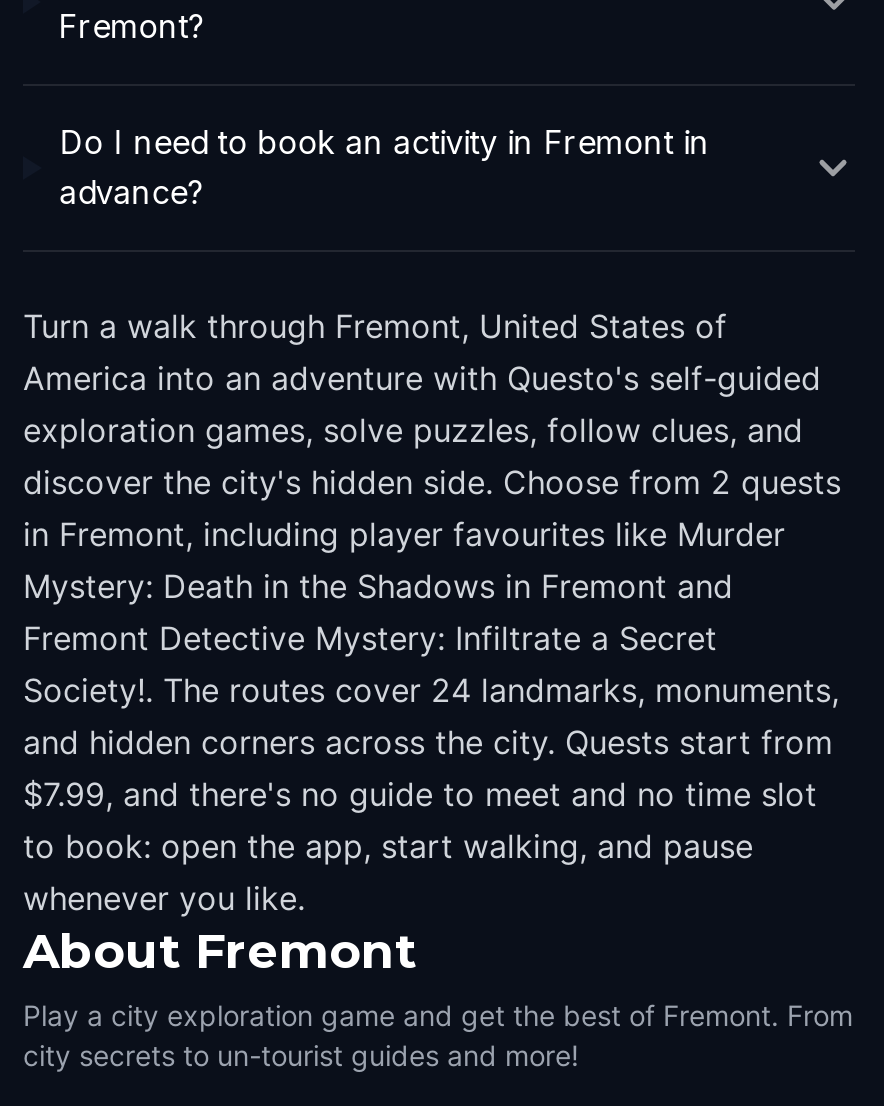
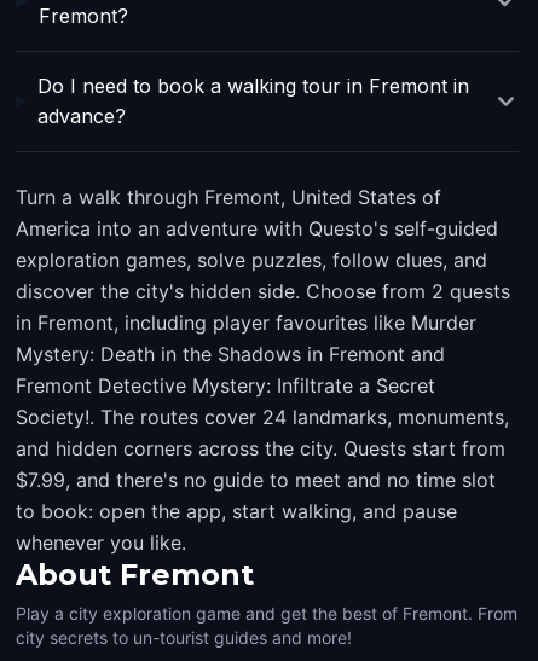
- Do I need to book an activity in Fremont in
+ Do I need to book a walking tour in Fremont in
